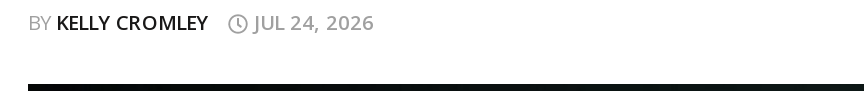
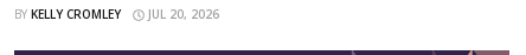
- JUL 24, 2026
+ JUL 20, 2026
